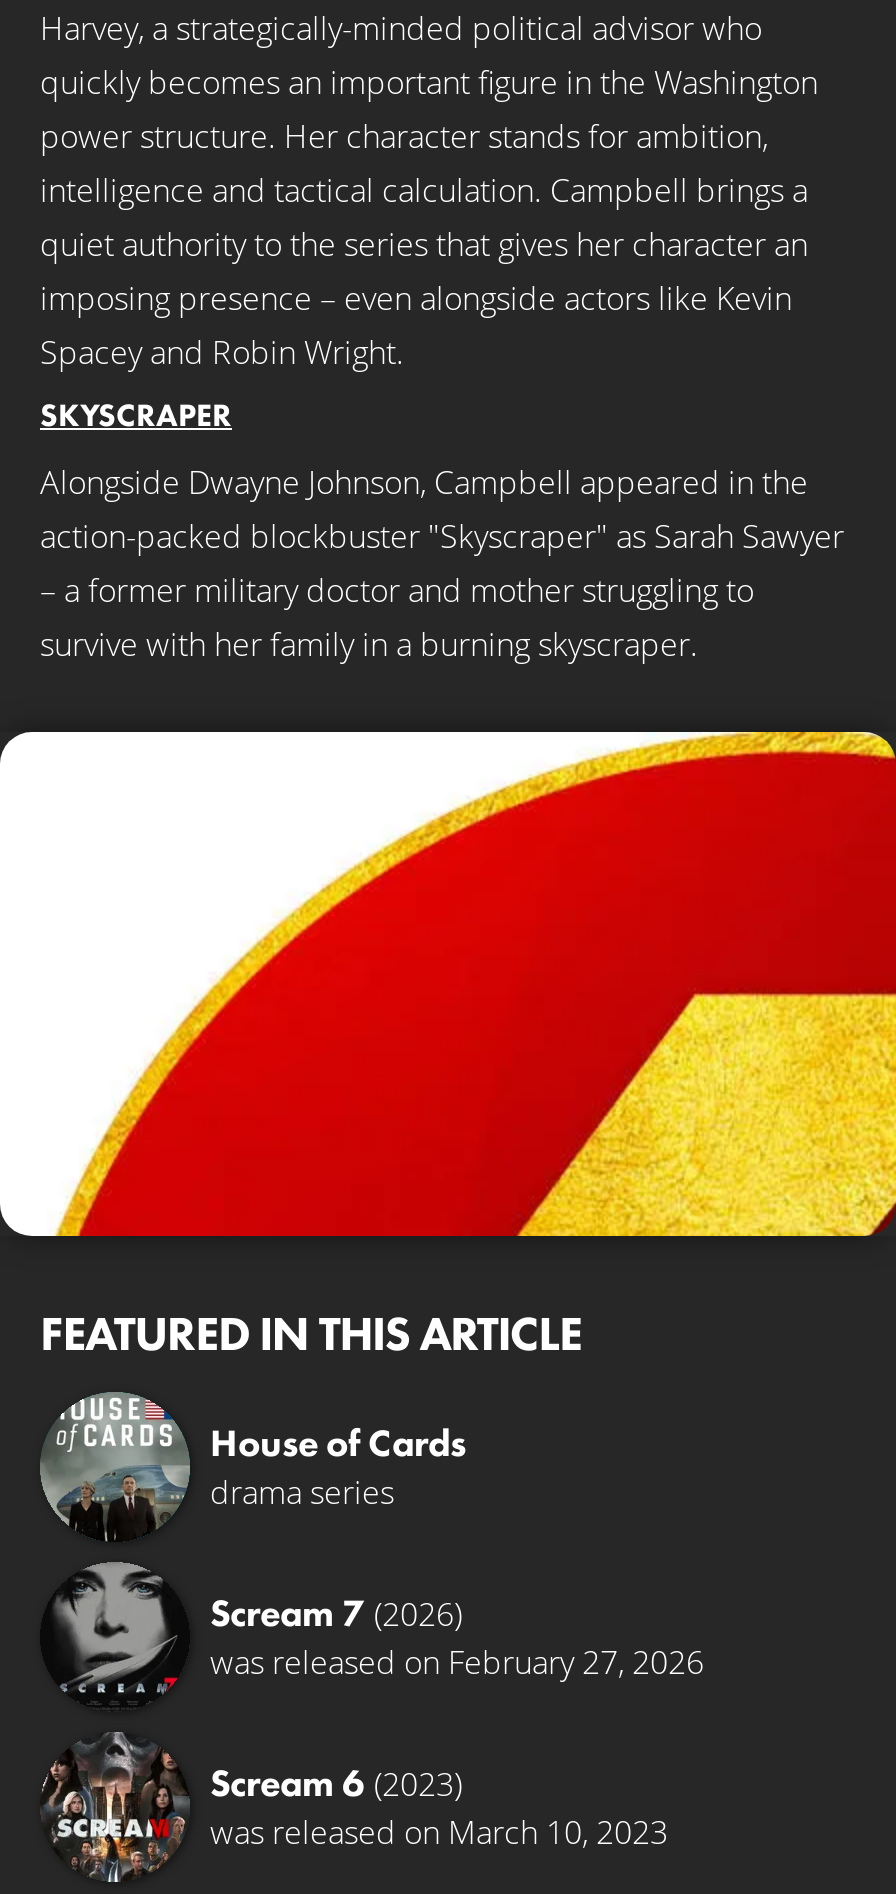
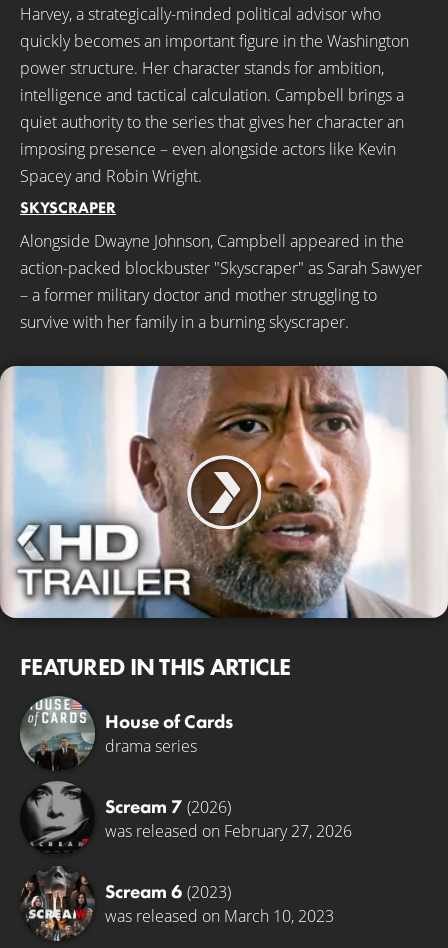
- [image]
+ [image]
